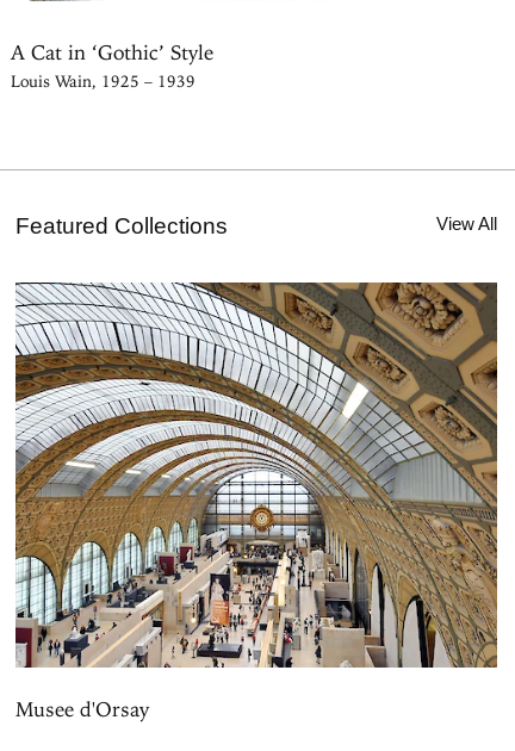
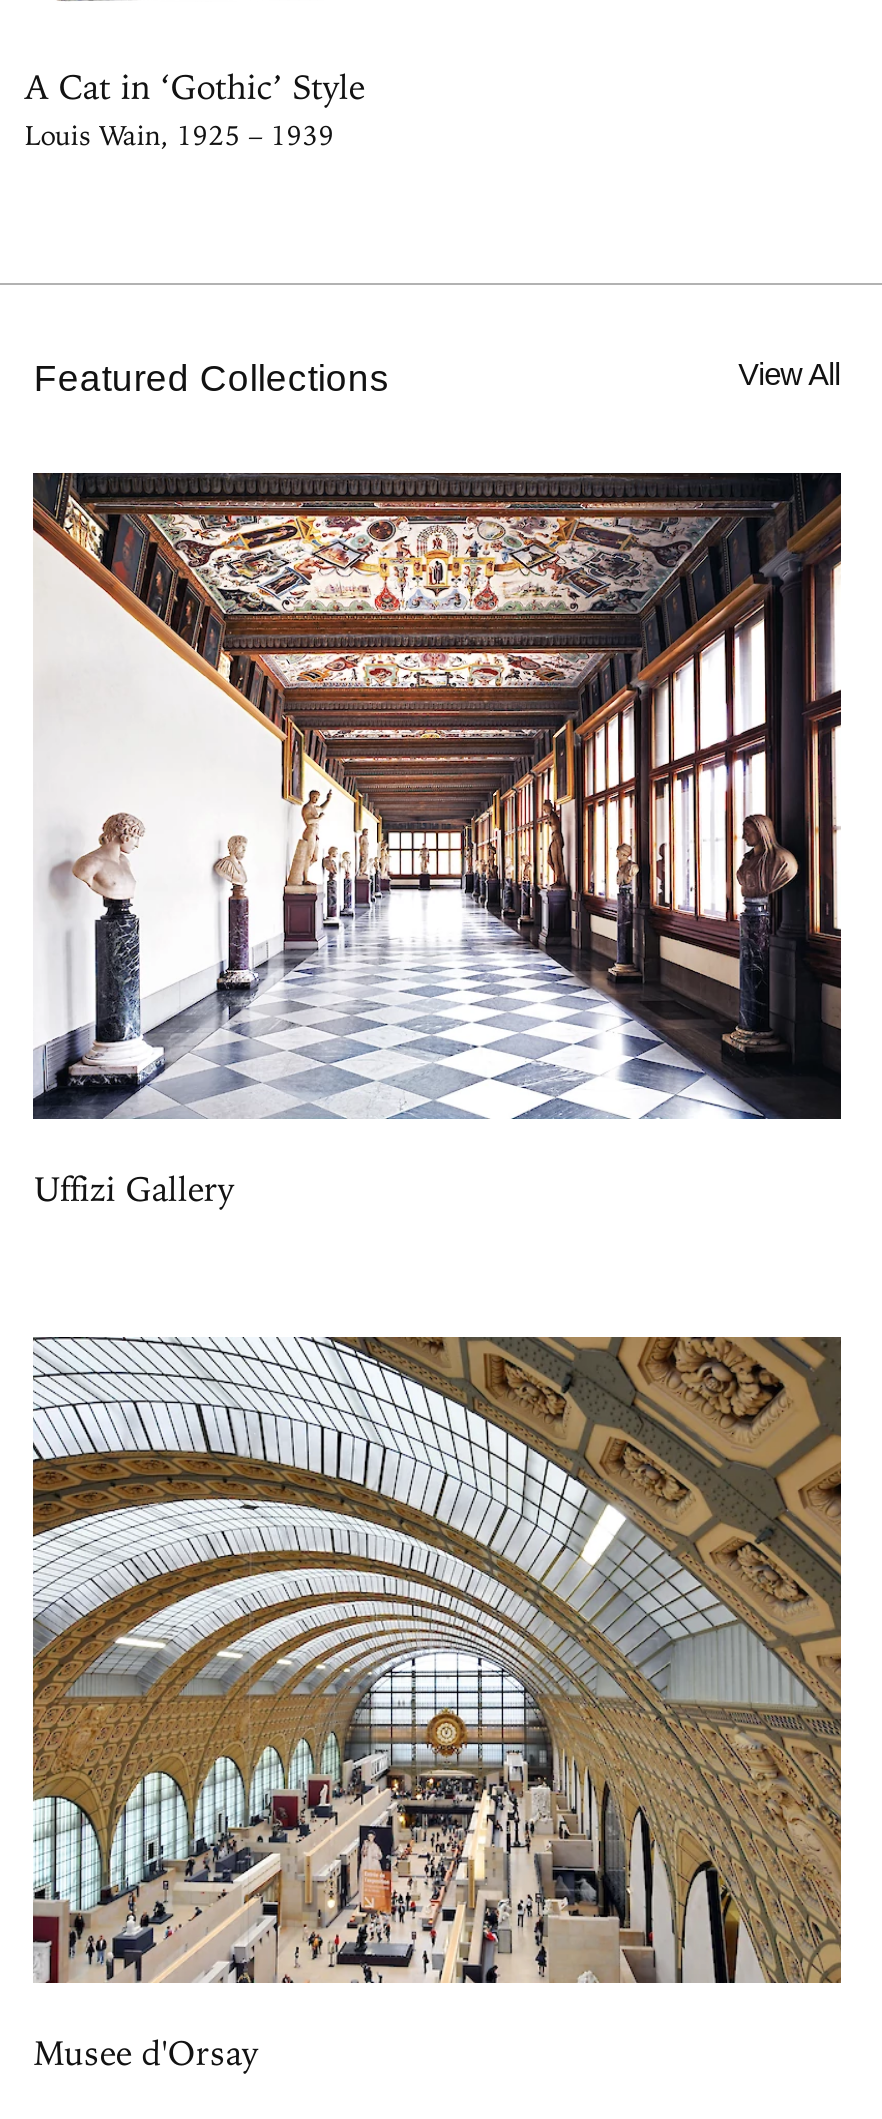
+ [image]
+ Uffizi Gallery
